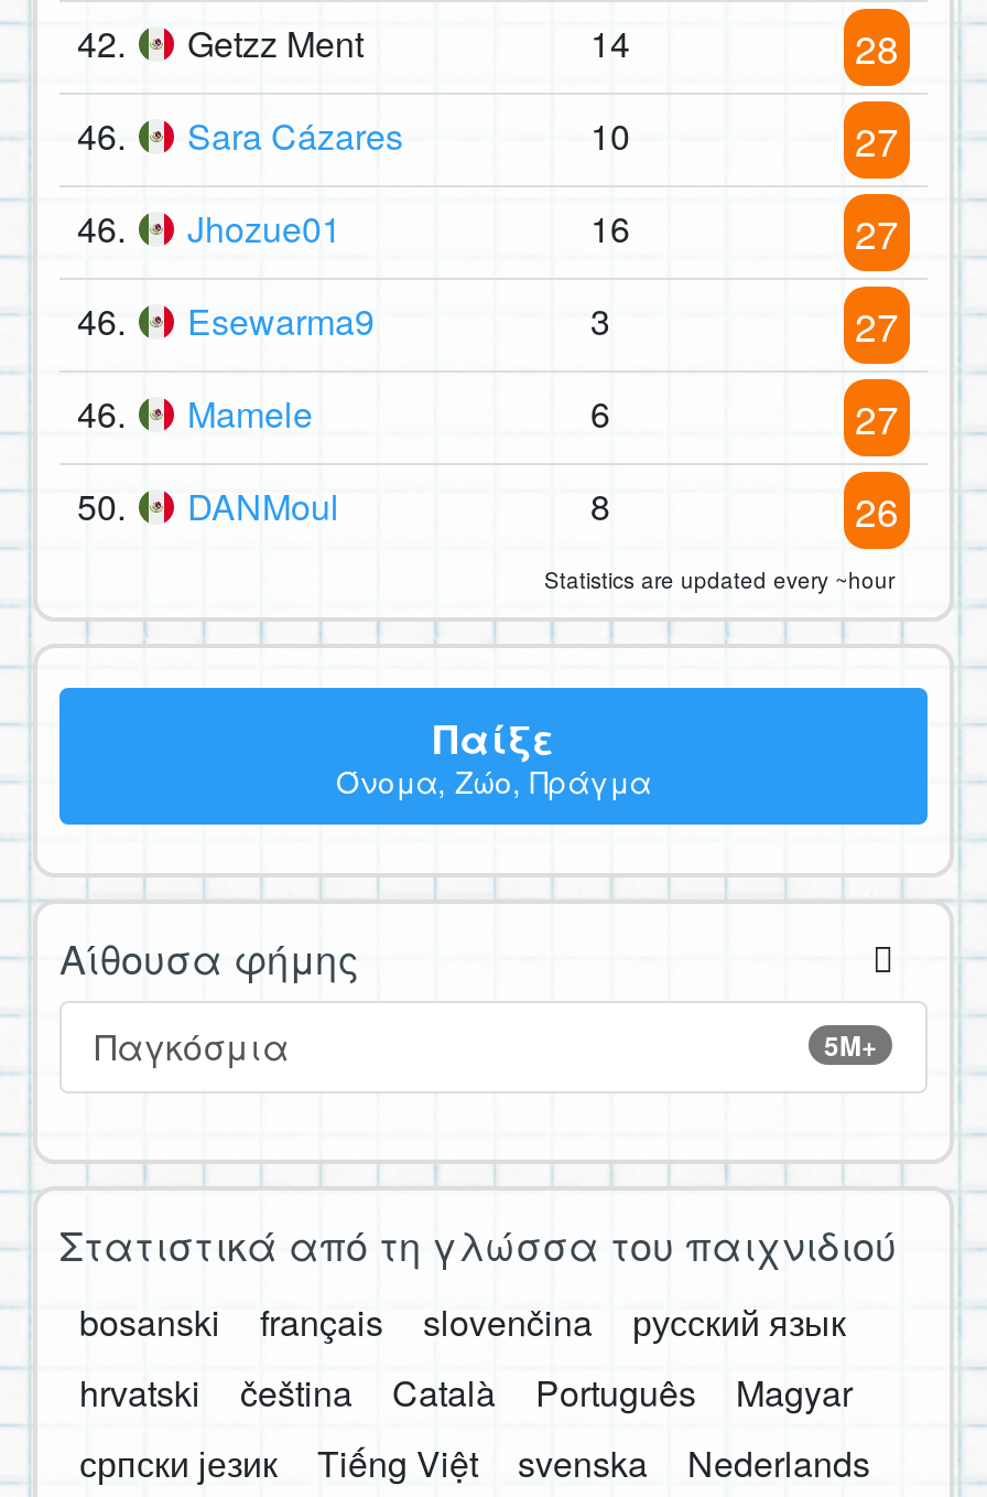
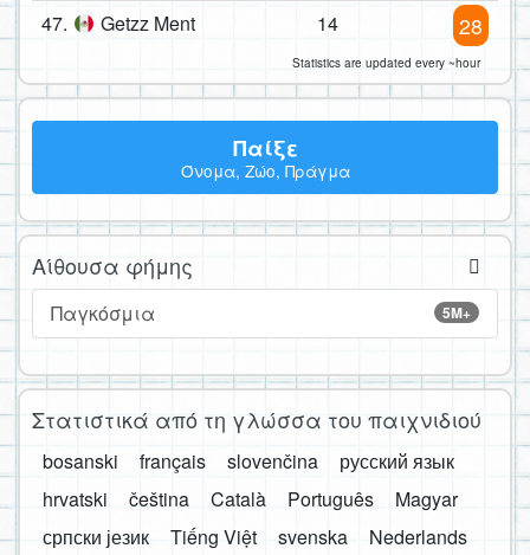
- 42. Getzz Ment
+ 47. Getzz Ment

- 46.
- Sara Cázares
- 10
- 27
- 46.
- Jhozue01
- 16
- 27
- 46.
- Esewarma9
- 3
- 27
- 46.
- Mamele
- 6
- 27
- 50.
- DANMoul
- 8
- 26
